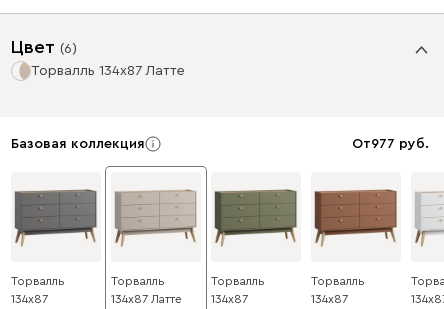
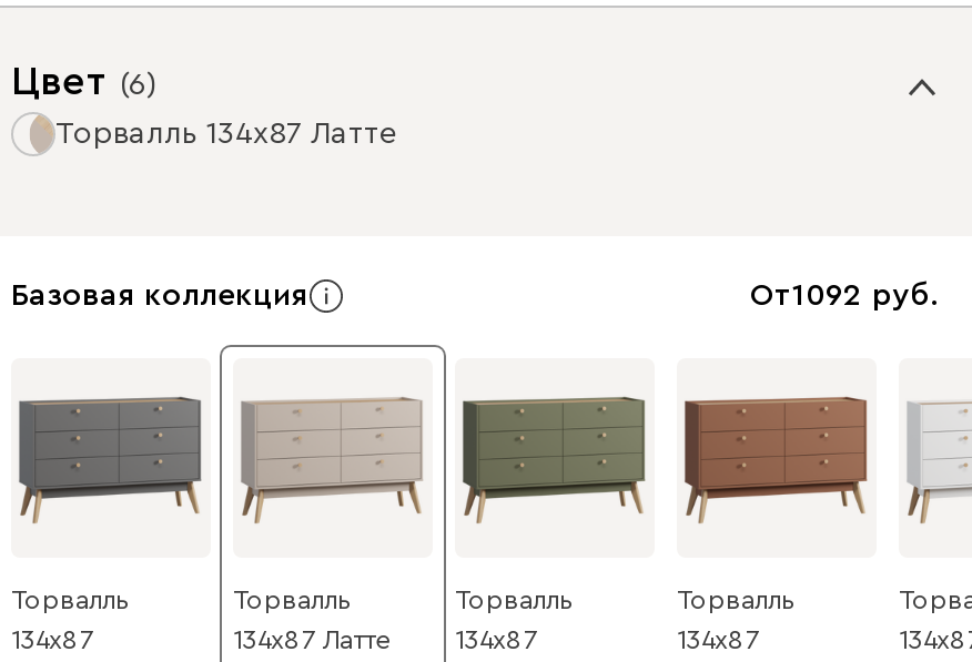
- От977
+ От1092
